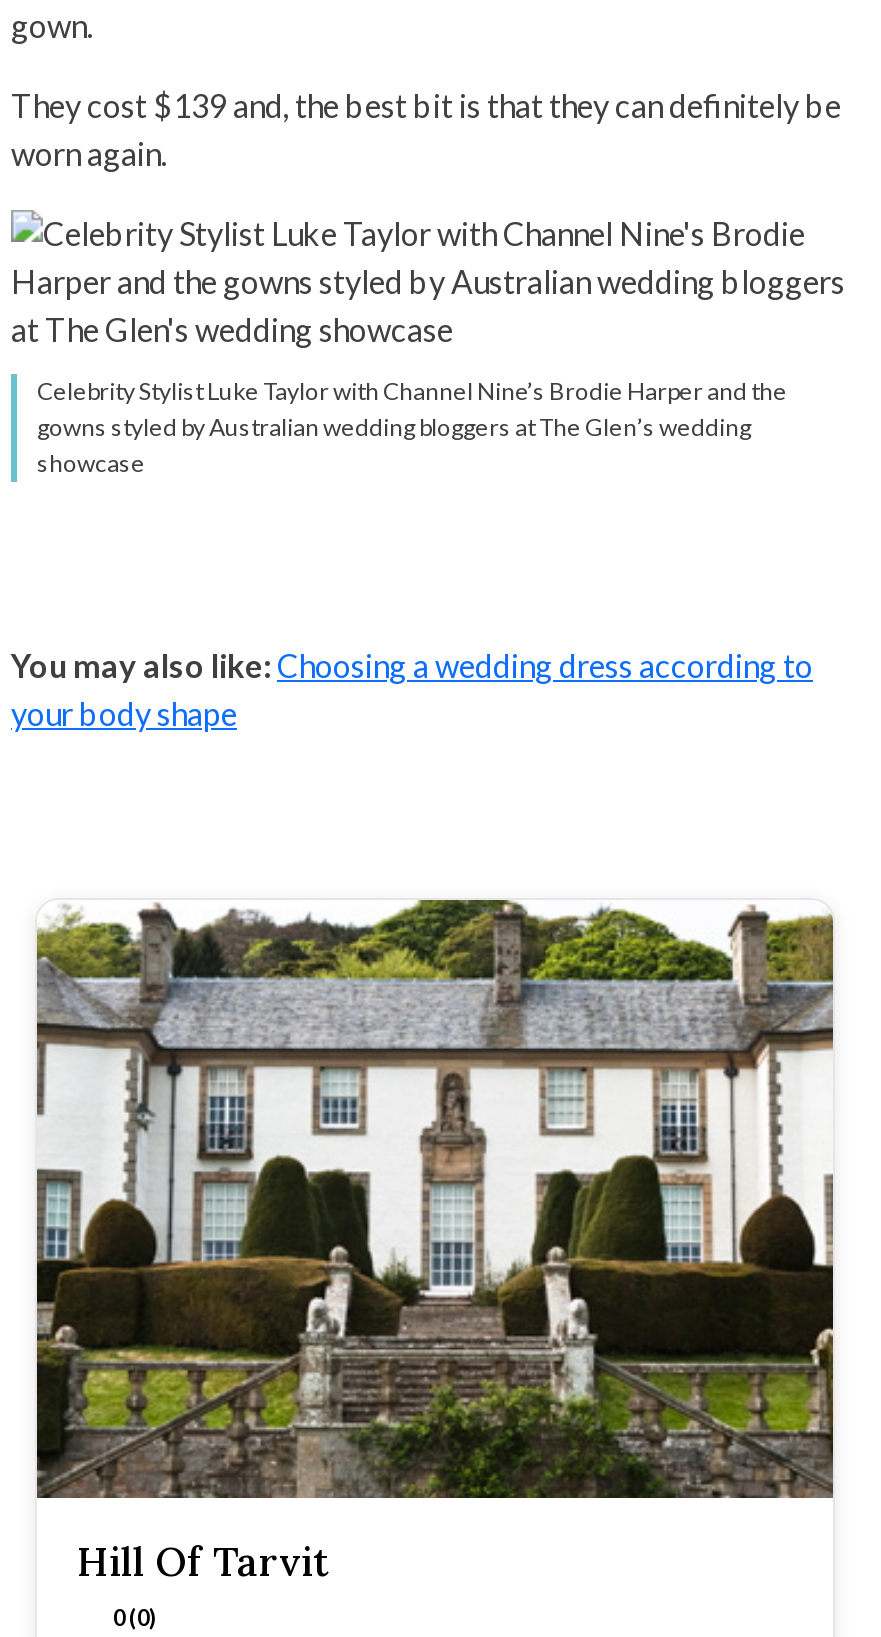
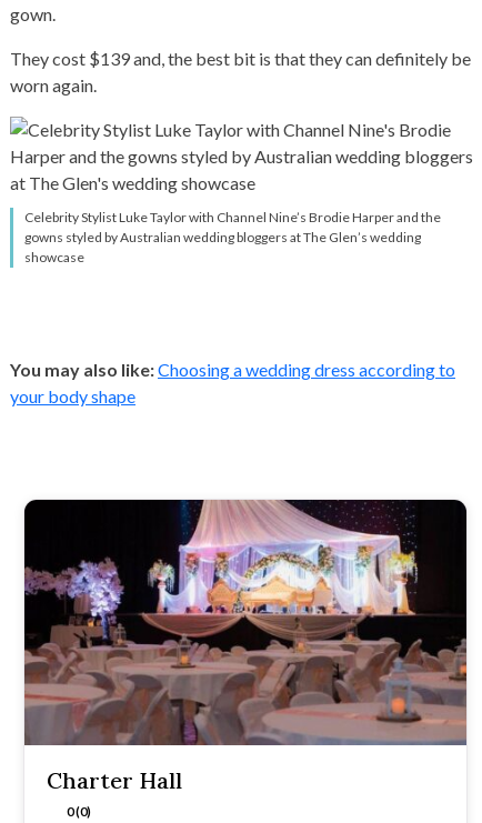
- [image]
- Hill Of Tarvit
+ [image]
+ Charter Hall
